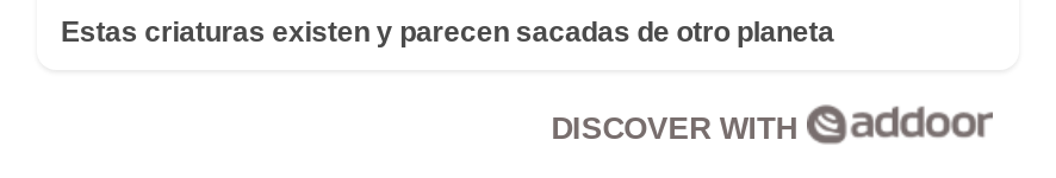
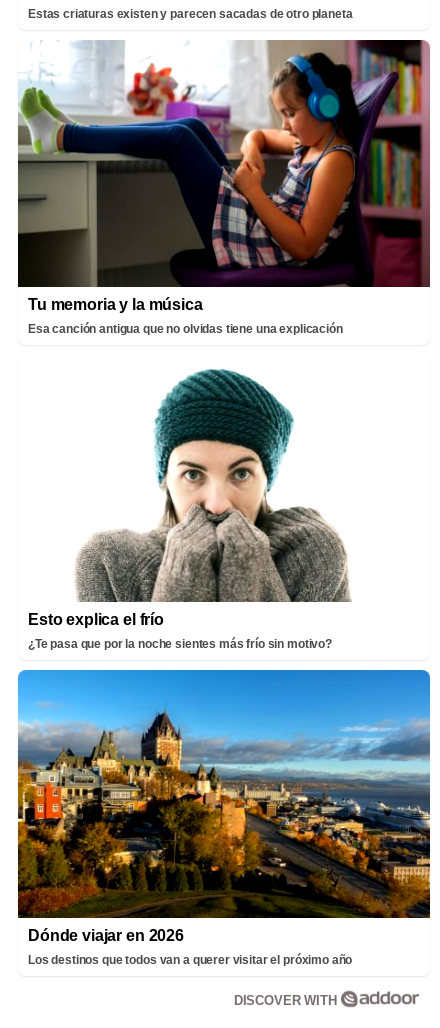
+ [image]
+ Tu memoria y la música
+ Esa canción antigua que no olvidas tiene una explicación

+ [image]
+ Dónde viajar en 2026
+ Los destinos que todos van a querer visitar el próximo año

+ [image]
+ Esto explica el frío
+ ¿Te pasa que por la noche sientes más frío sin motivo?
